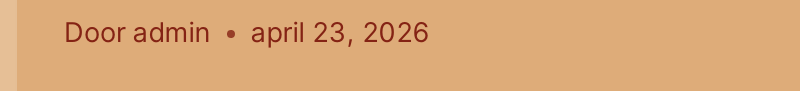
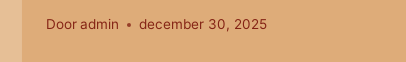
- Door admin april 23, 2026
+ Door admin december 30, 2025
